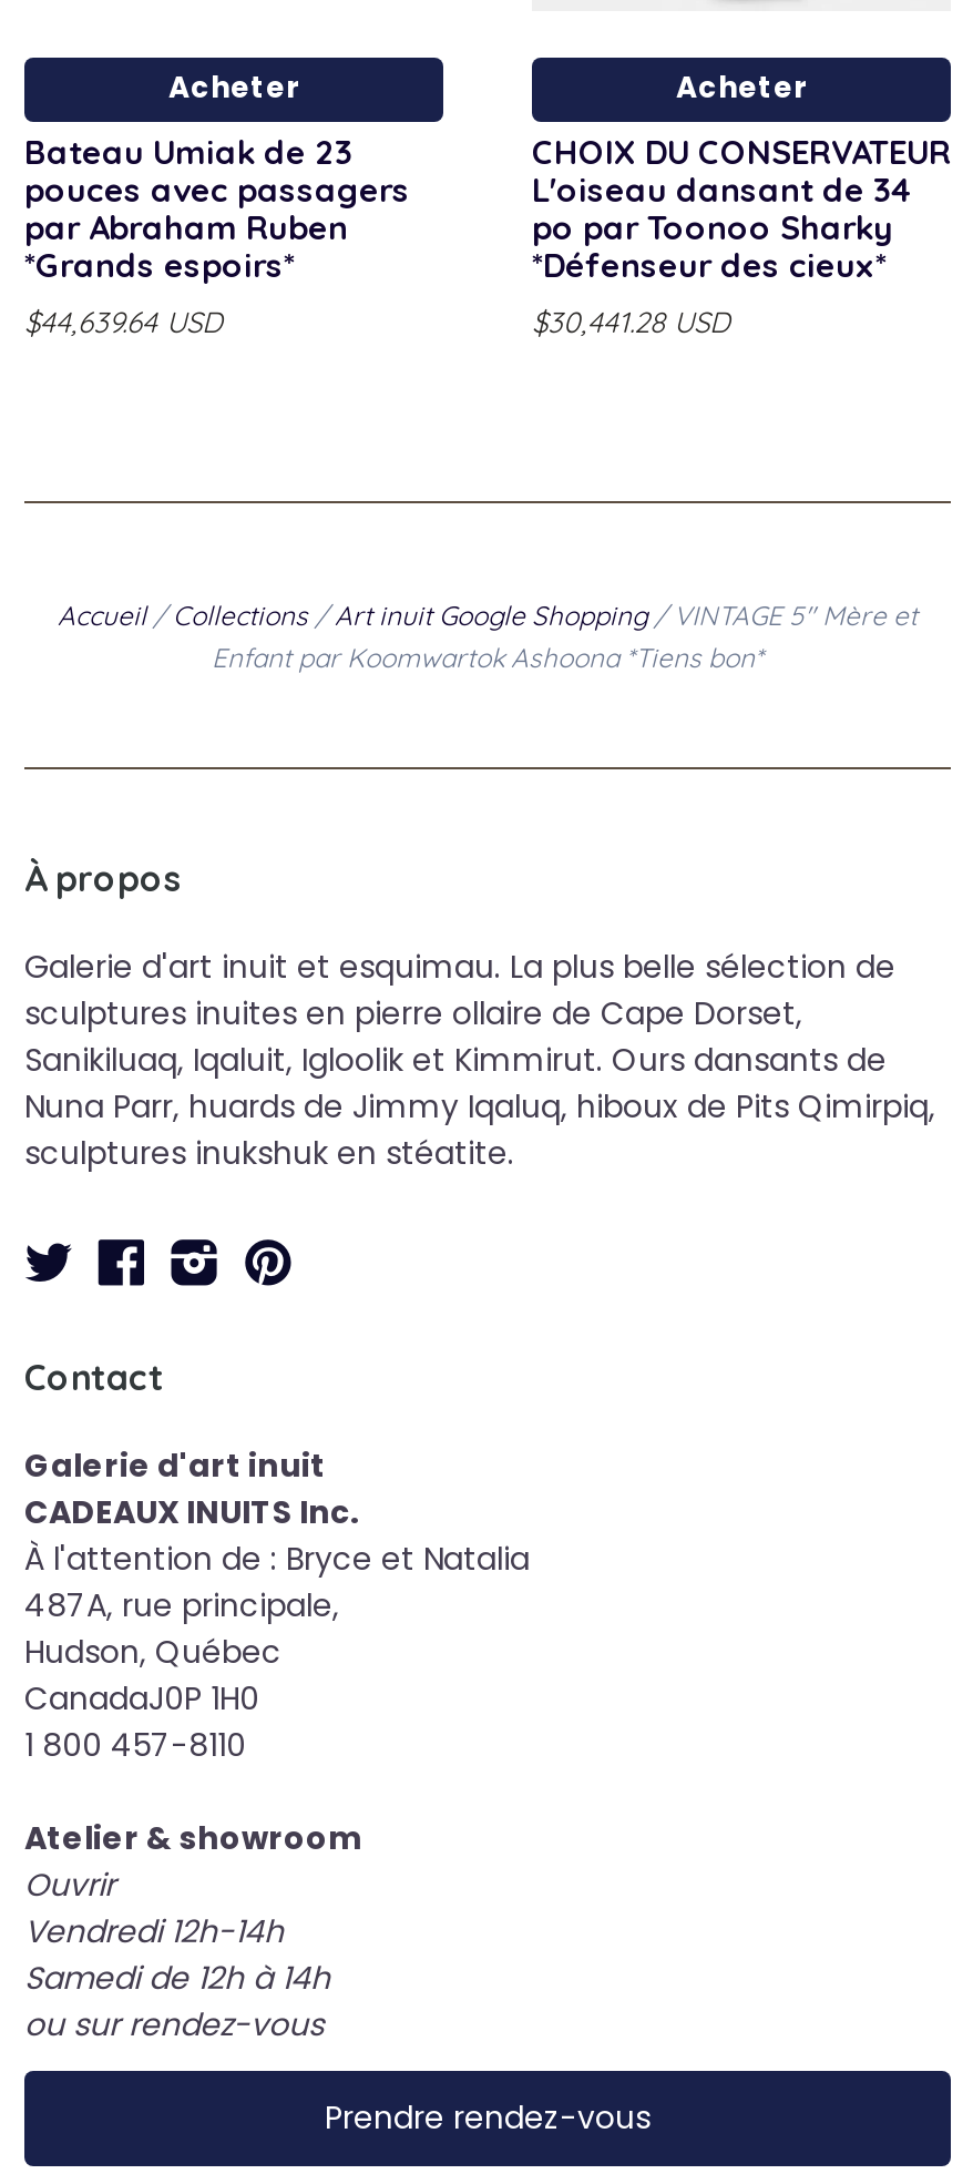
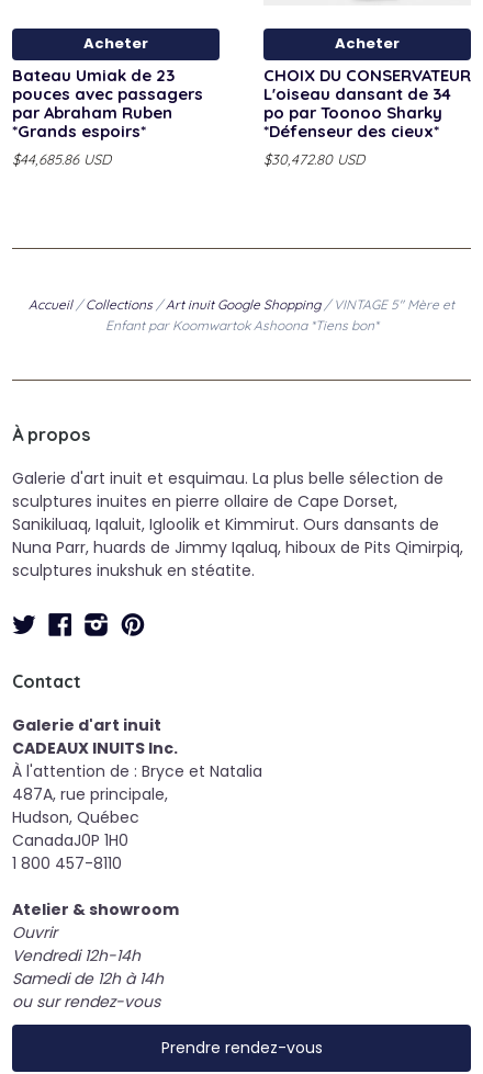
- $44,639.64 USD
+ $44,685.86 USD

- $30,441.28 USD
+ $30,472.80 USD
